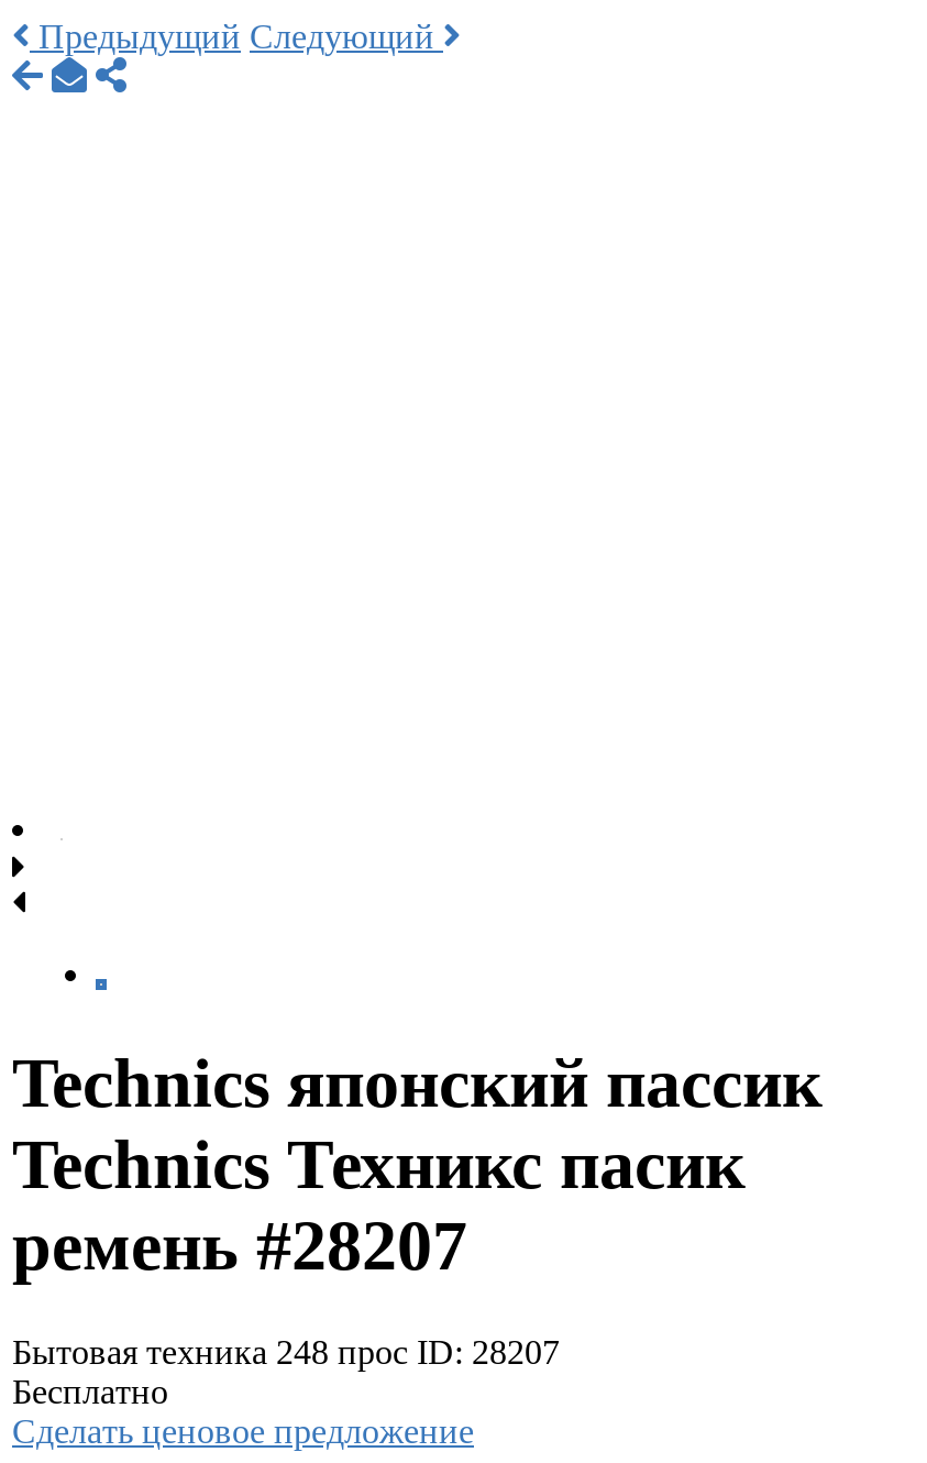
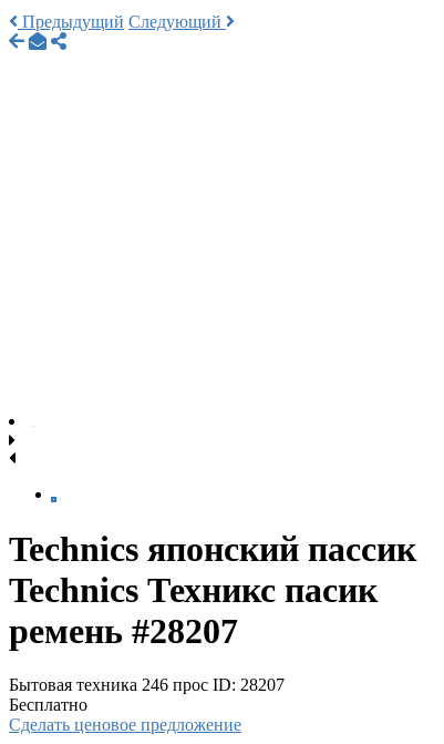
- Бытовая техника 248 прос ID: 28207
+ Бытовая техника 246 прос ID: 28207
